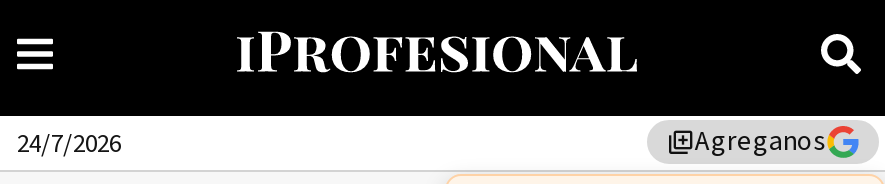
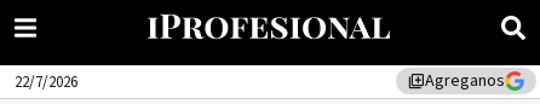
- 24/7/2026
+ 22/7/2026
